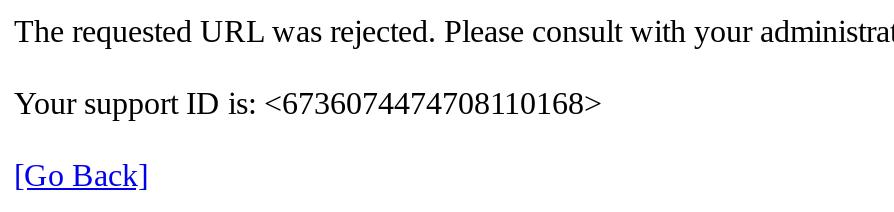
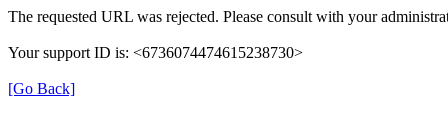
- Your support ID is: <6736074474708110168>
+ Your support ID is: <6736074474615238730>
